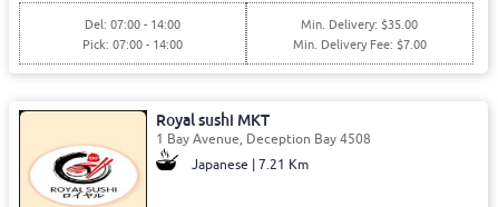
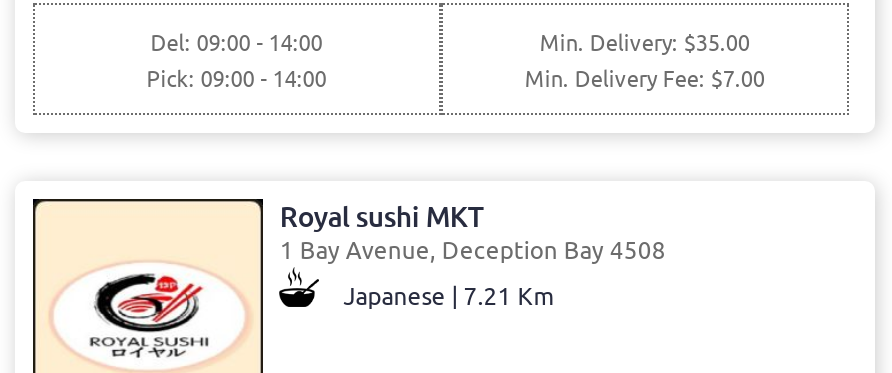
- Del: 07:00 - 14:00
- Pick: 07:00 - 14:00
+ Del: 09:00 - 14:00
+ Pick: 09:00 - 14:00
